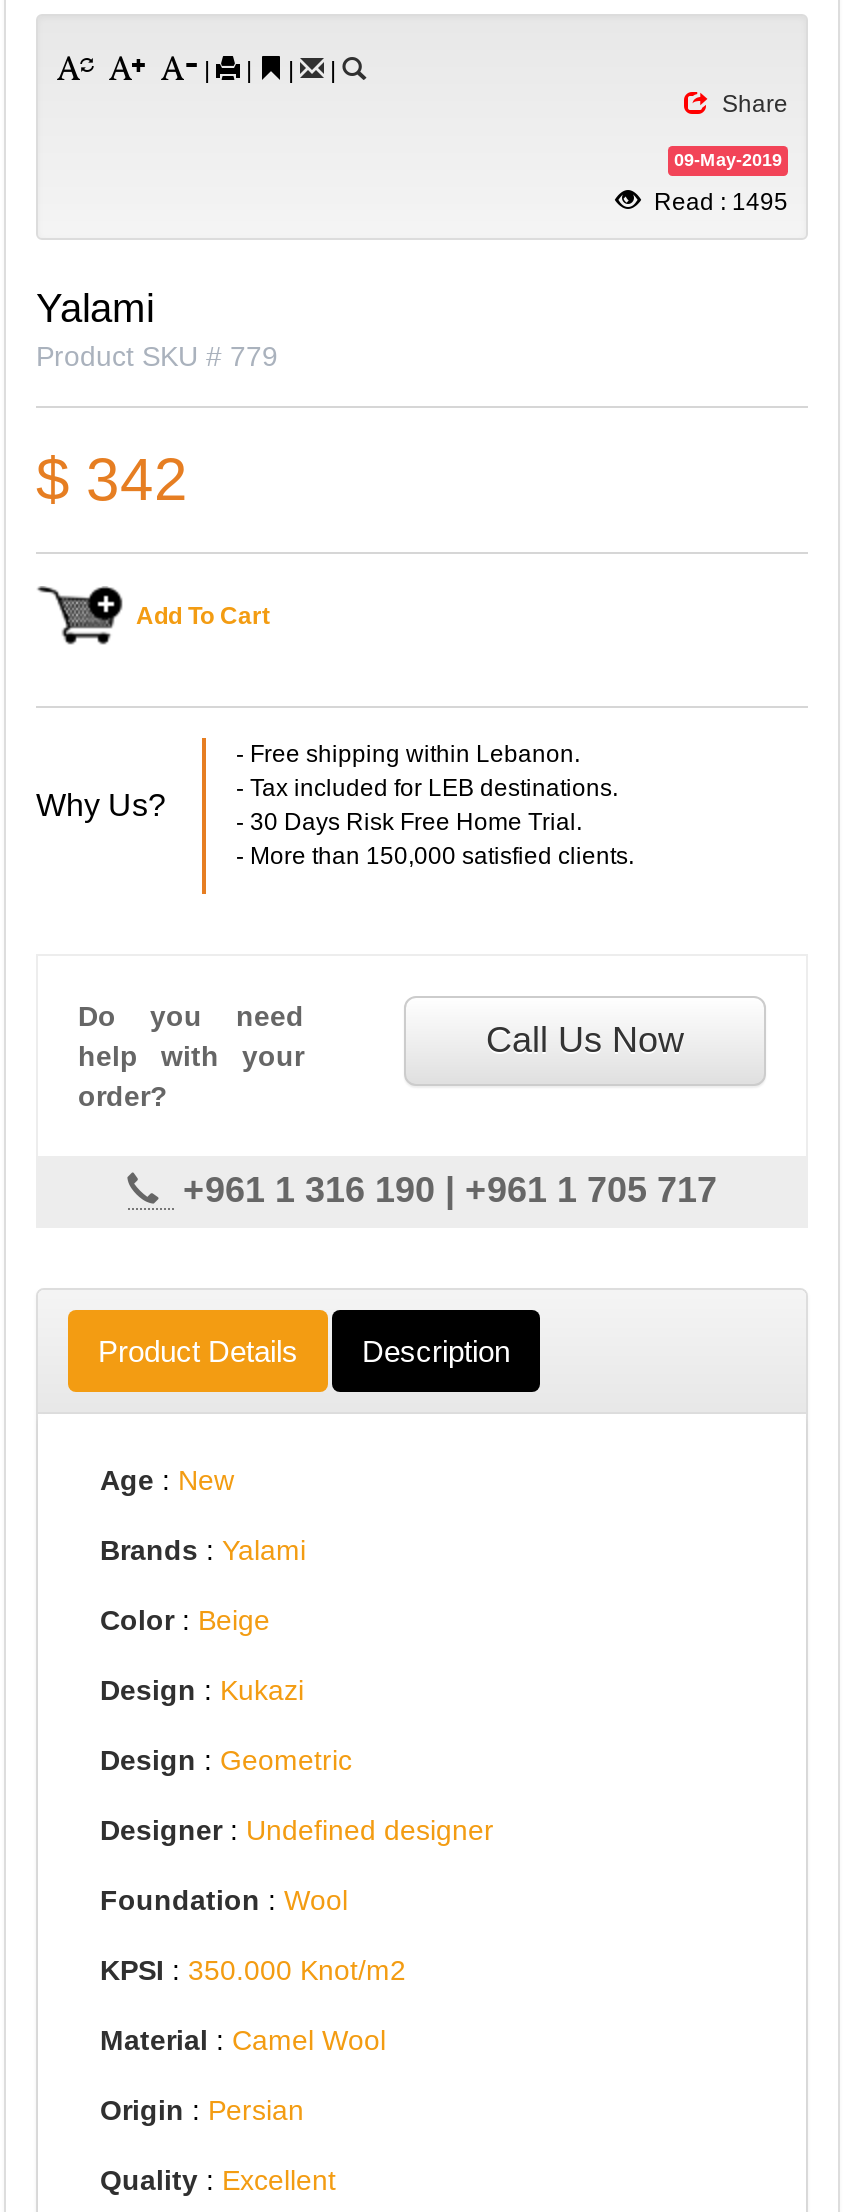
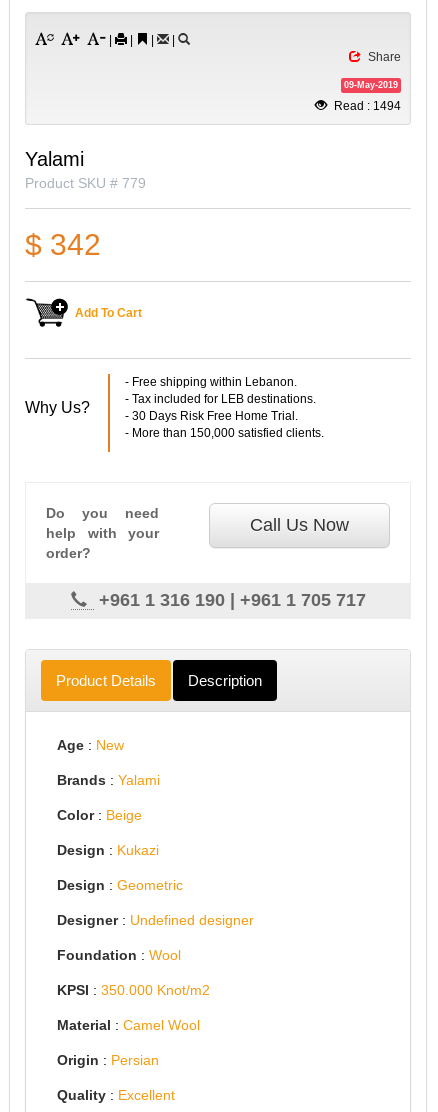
- Read : 1495
+ Read : 1494
